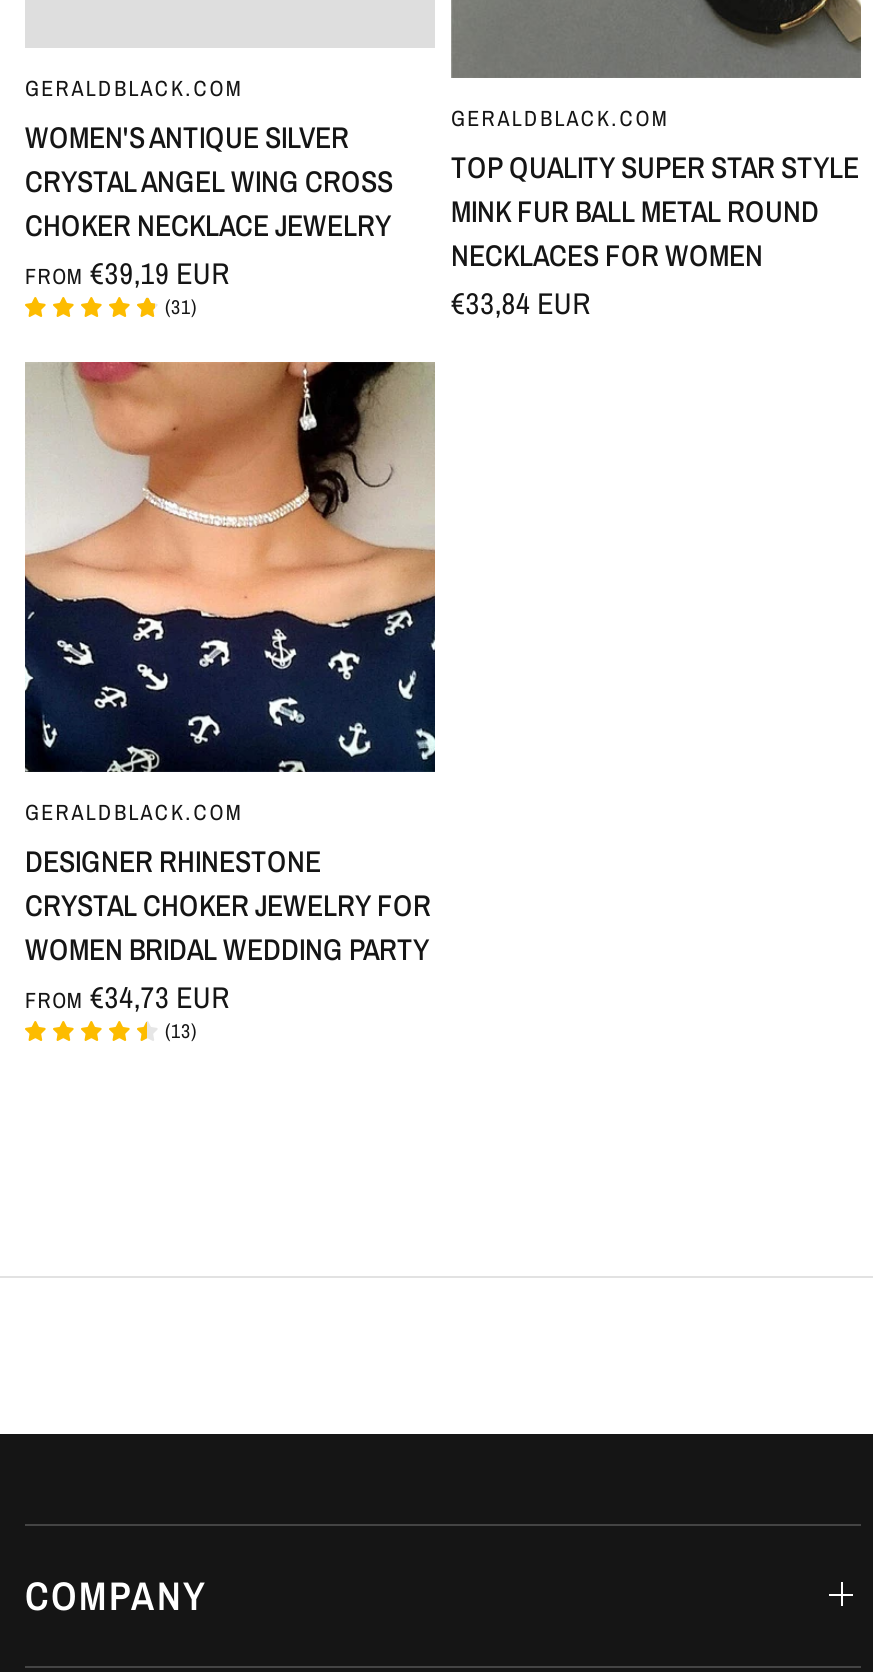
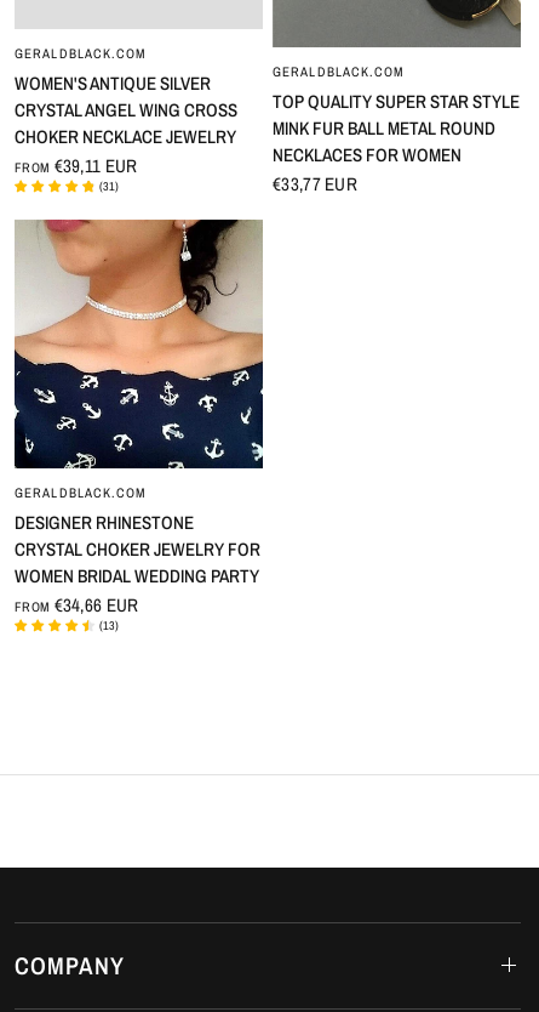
- FROM €39,19 EUR
+ FROM €39,11 EUR

- €33,84 EUR
+ €33,77 EUR

- FROM €34,73 EUR
+ FROM €34,66 EUR
